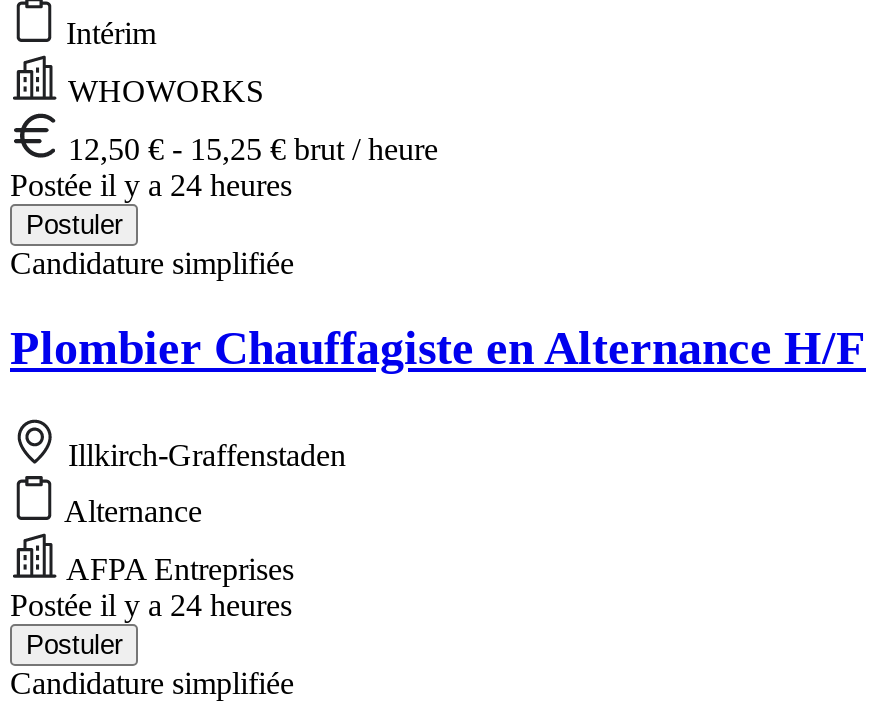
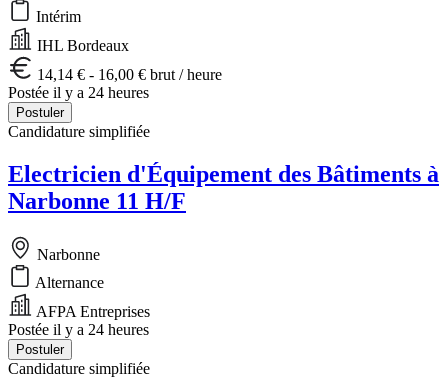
- WHOWORKS
+ IHL Bordeaux

- 12,50 € - 15,25 € brut / heure
+ 14,14 € - 16,00 € brut / heure

- Plombier Chauffagiste en Alternance H/F
+ Electricien d'Équipement des Bâtiments à
+ Narbonne 11 H/F

- Illkirch-Graffenstaden
+ Narbonne
